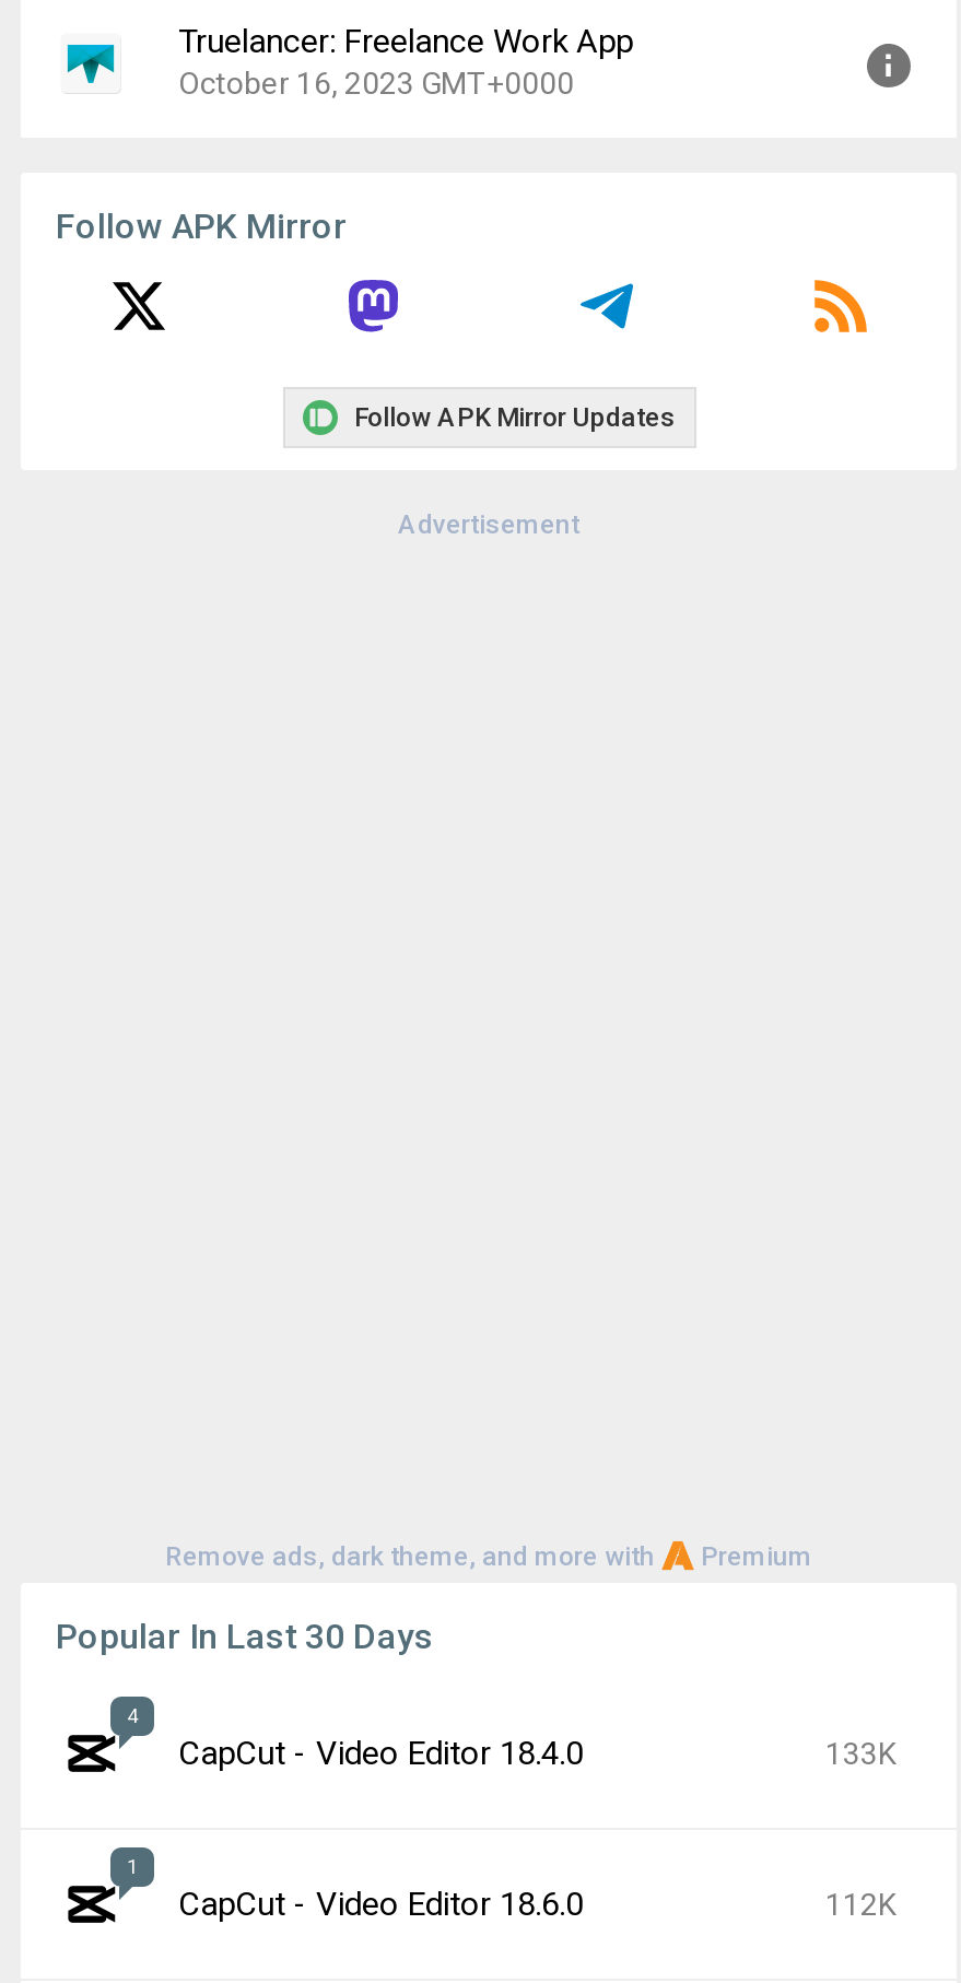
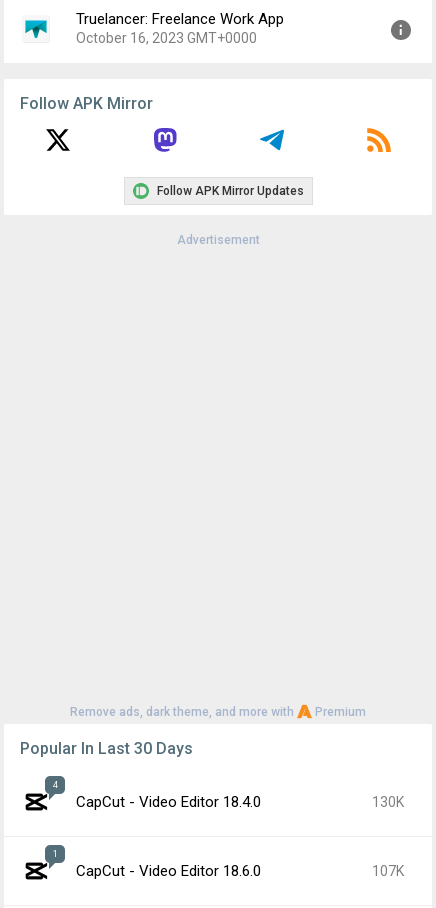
- 133K
+ 130K

- 112K
+ 107K
